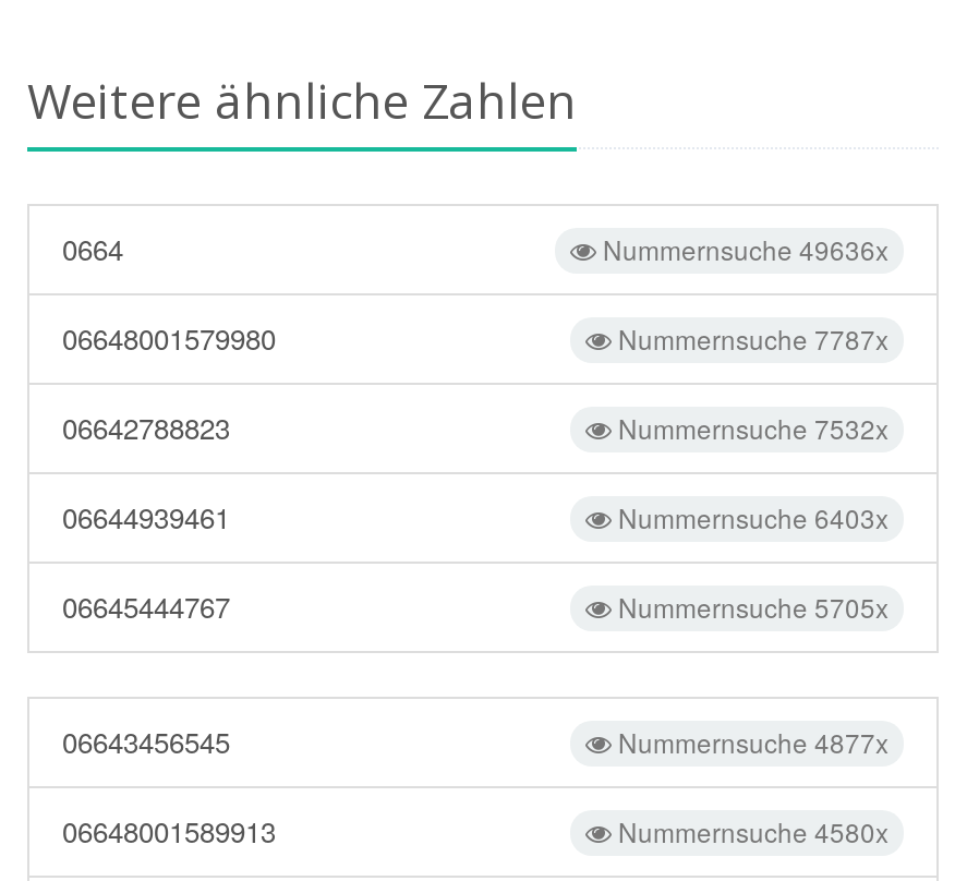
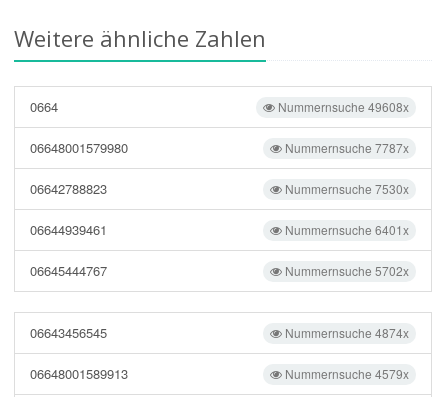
- Nummernsuche 49636x
+ Nummernsuche 49608x

- Nummernsuche 7532x
+ Nummernsuche 7530x

- Nummernsuche 6403x
+ Nummernsuche 6401x

- Nummernsuche 5705x
+ Nummernsuche 5702x

- Nummernsuche 4877x
+ Nummernsuche 4874x

- Nummernsuche 4580x
+ Nummernsuche 4579x
